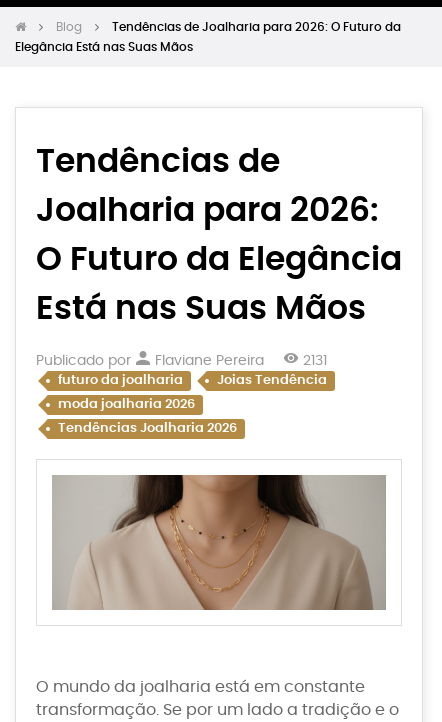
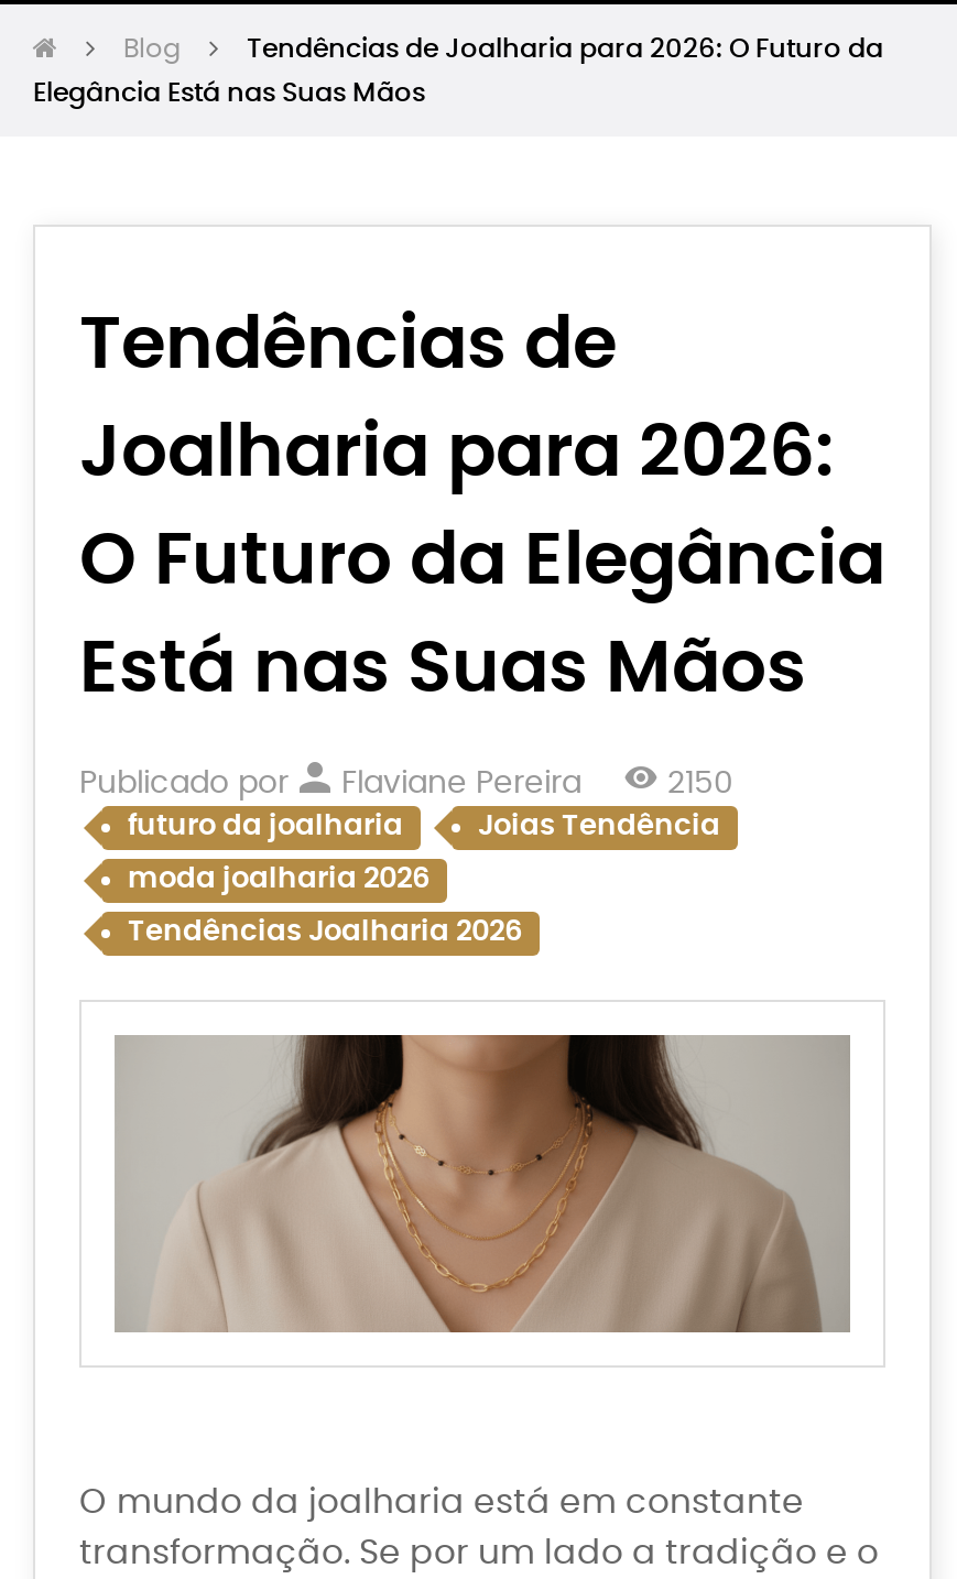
- 2131
+ 2150
